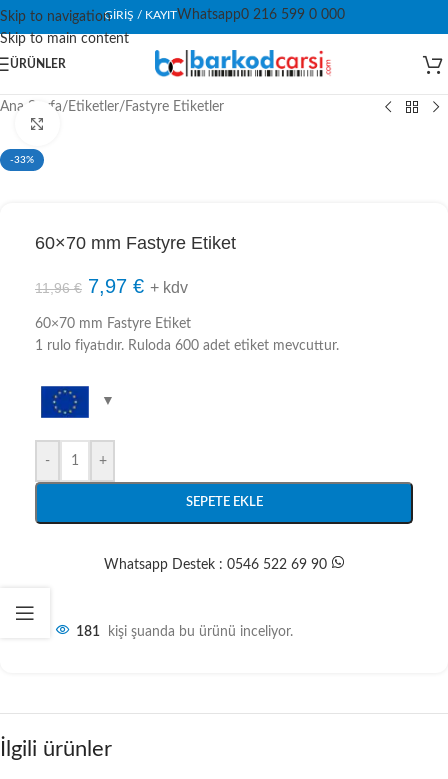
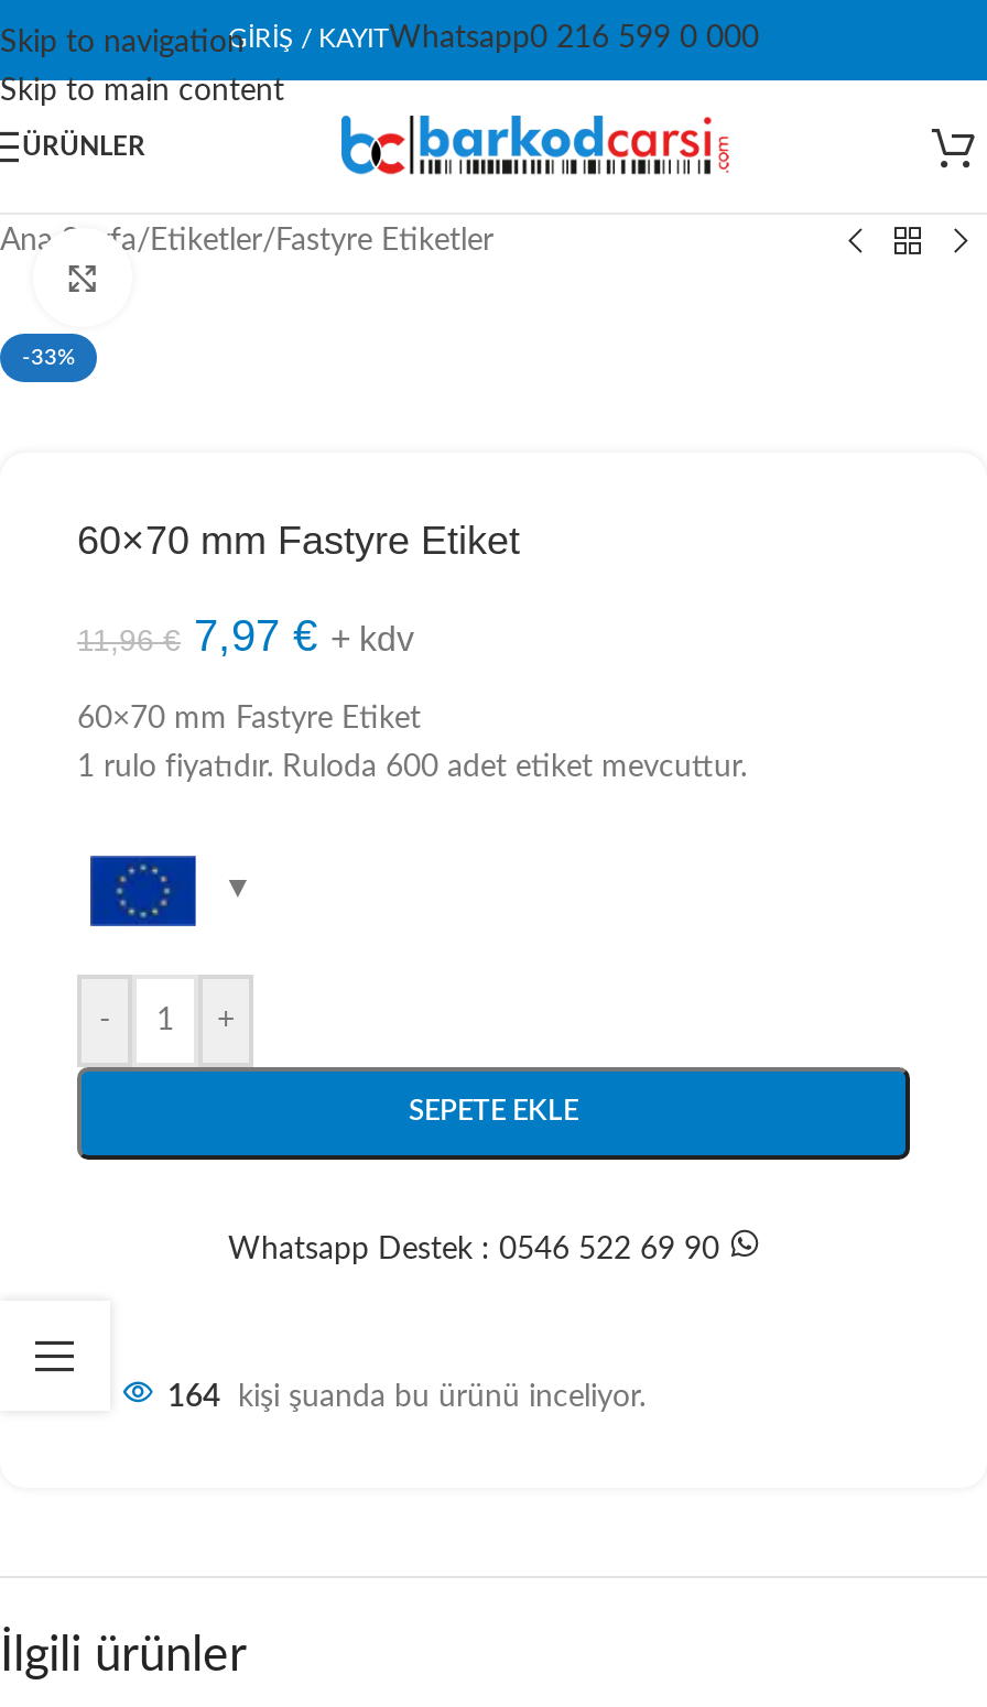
- 181 kişi şuanda bu ürünü inceliyor.
+ 164 kişi şuanda bu ürünü inceliyor.
